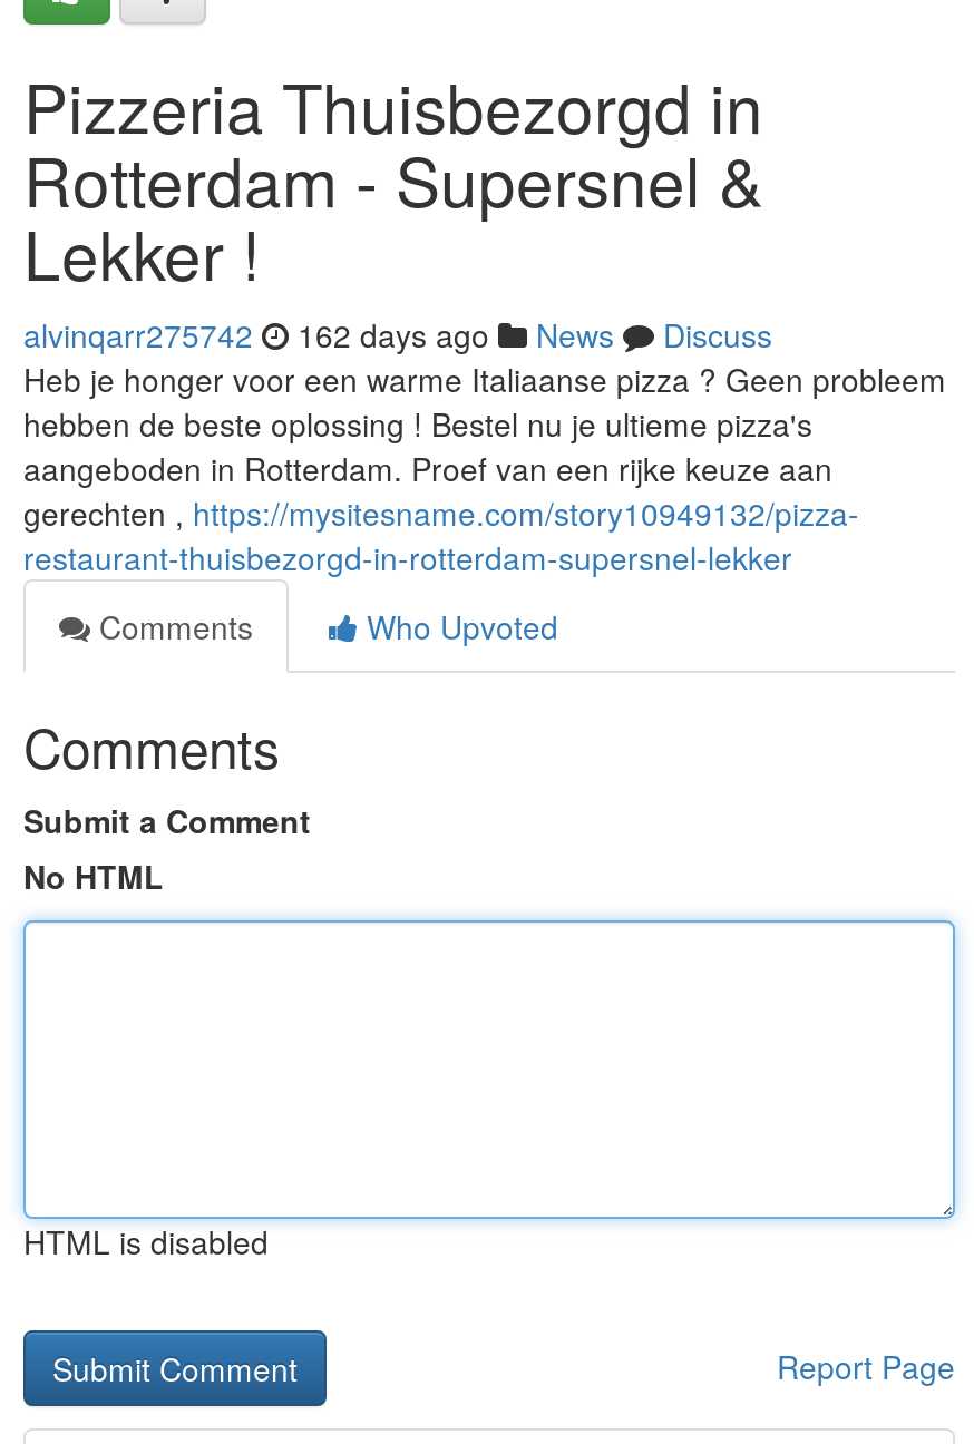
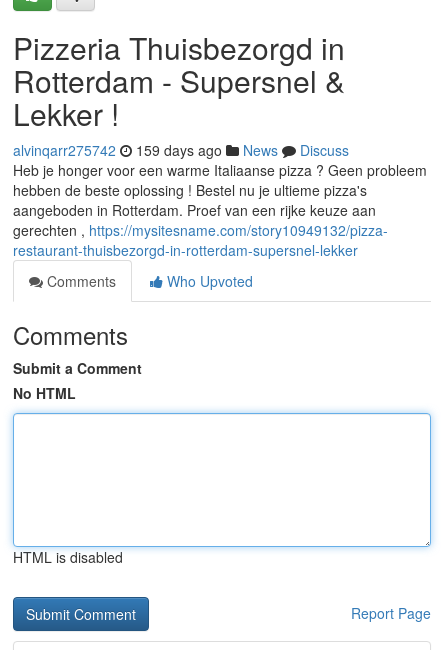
- alvinqarr275742 162 days ago News Discuss
+ alvinqarr275742 159 days ago News Discuss
